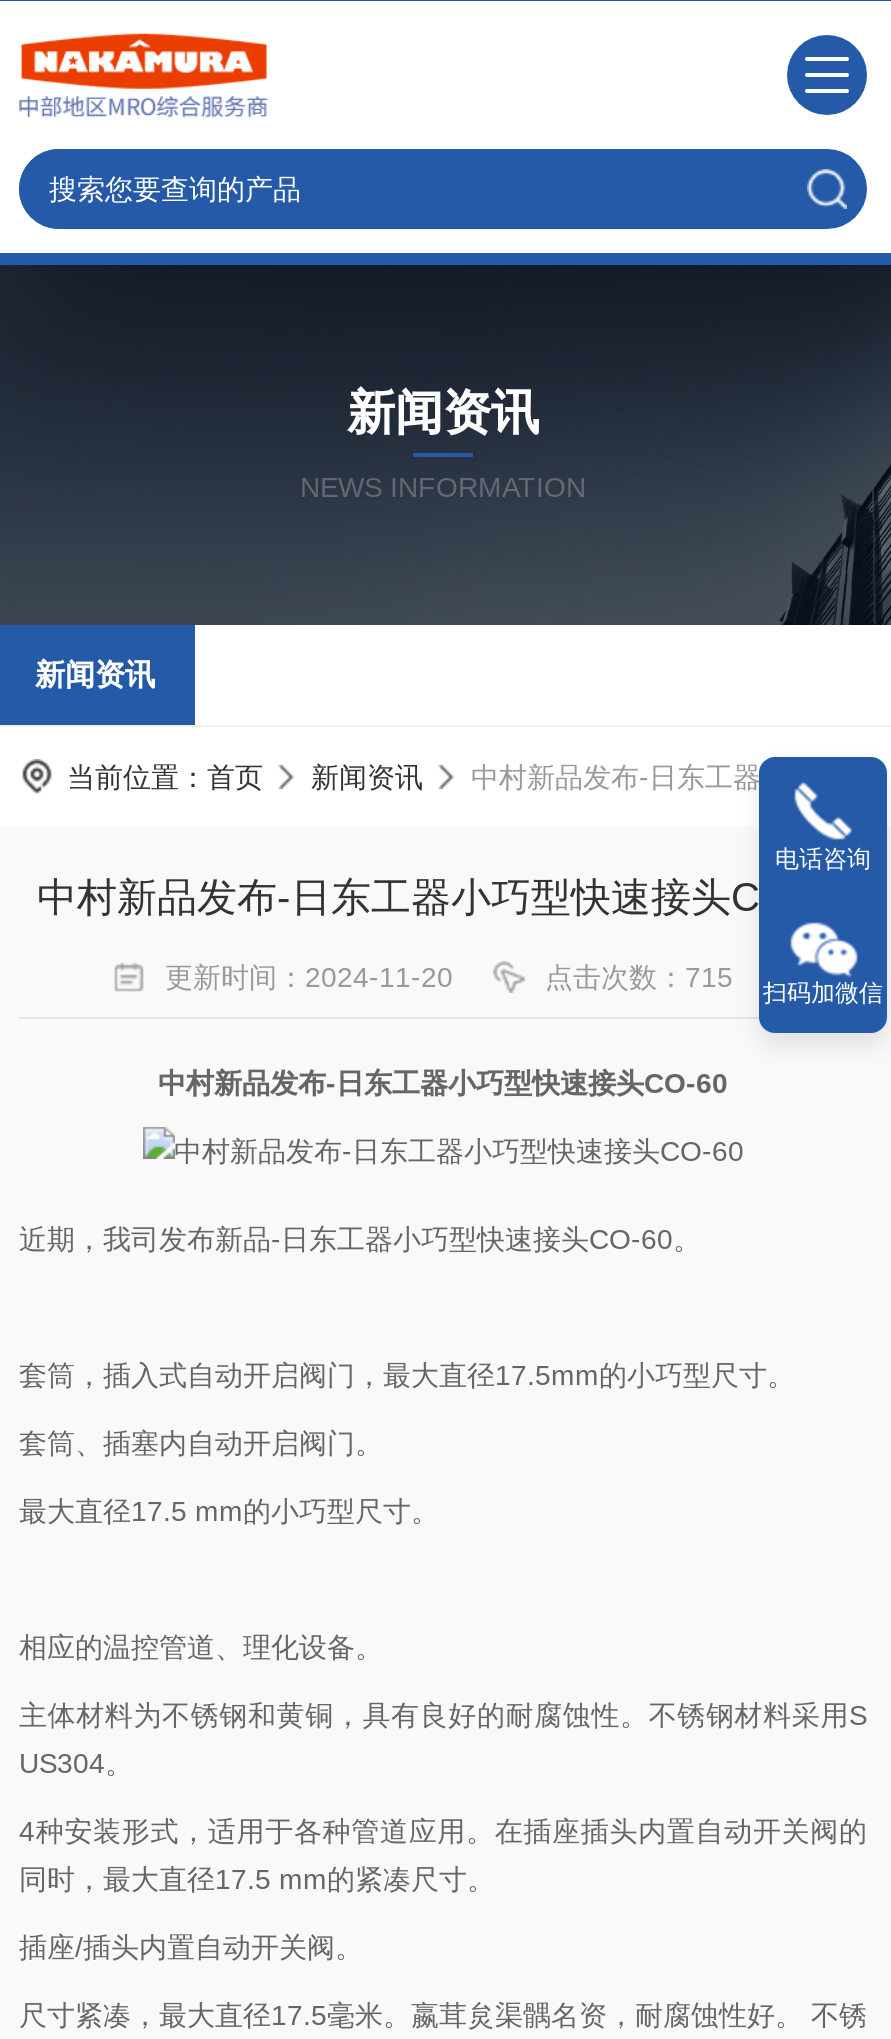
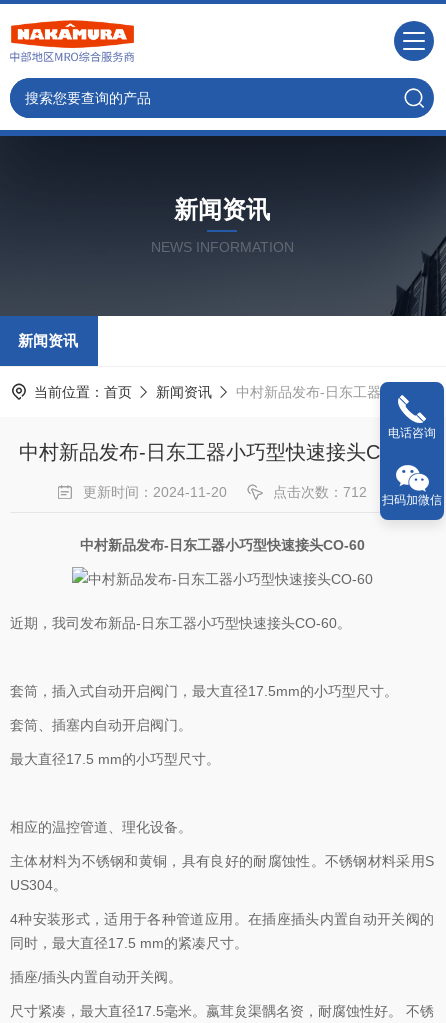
- 点击次数：715 扫码加微信
+ 点击次数：712 扫码加微信
